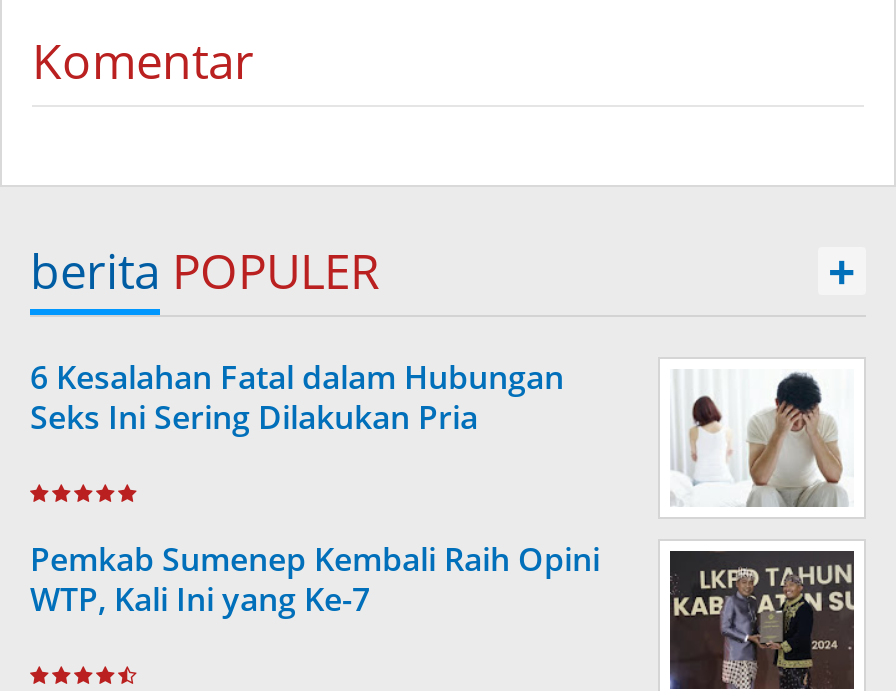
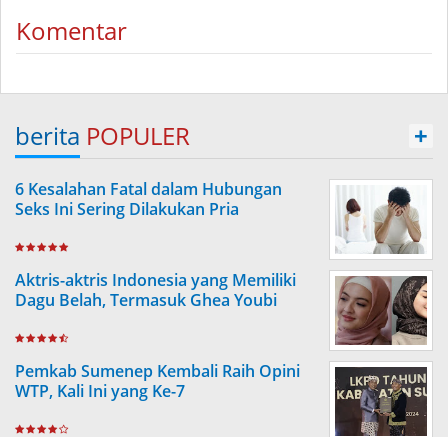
+ [image]
+ Aktris-aktris Indonesia yang Memiliki
+ Dagu Belah, Termasuk Ghea Youbi
